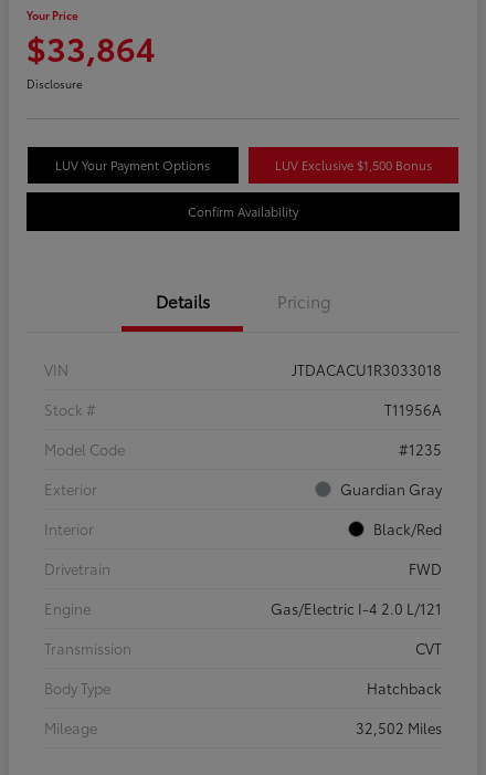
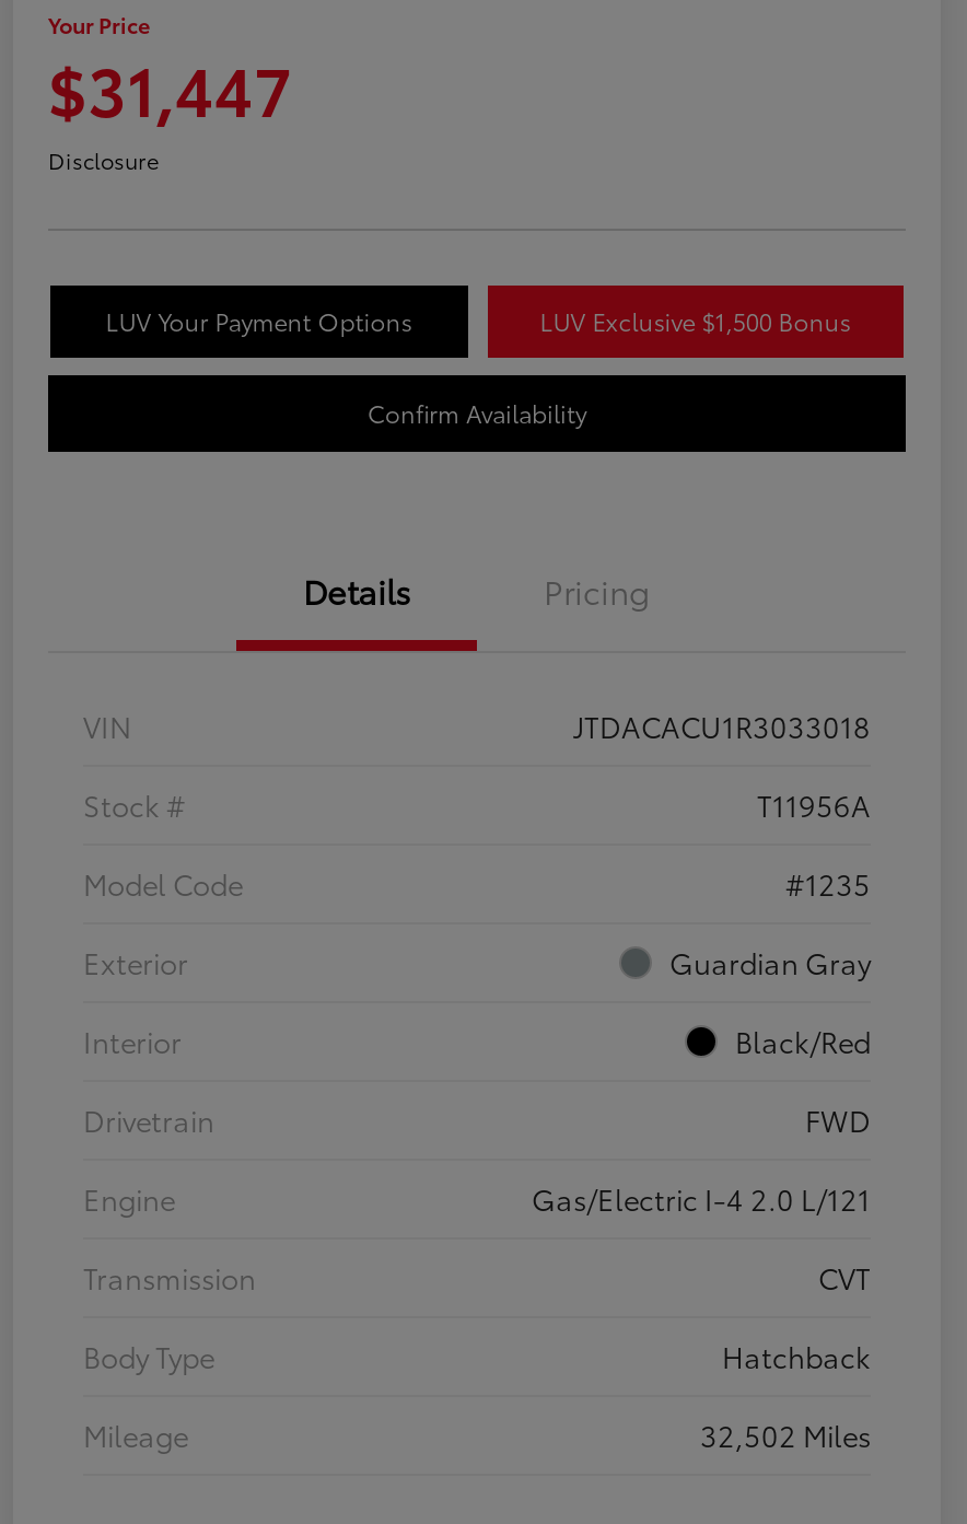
- $33,864
+ $31,447
